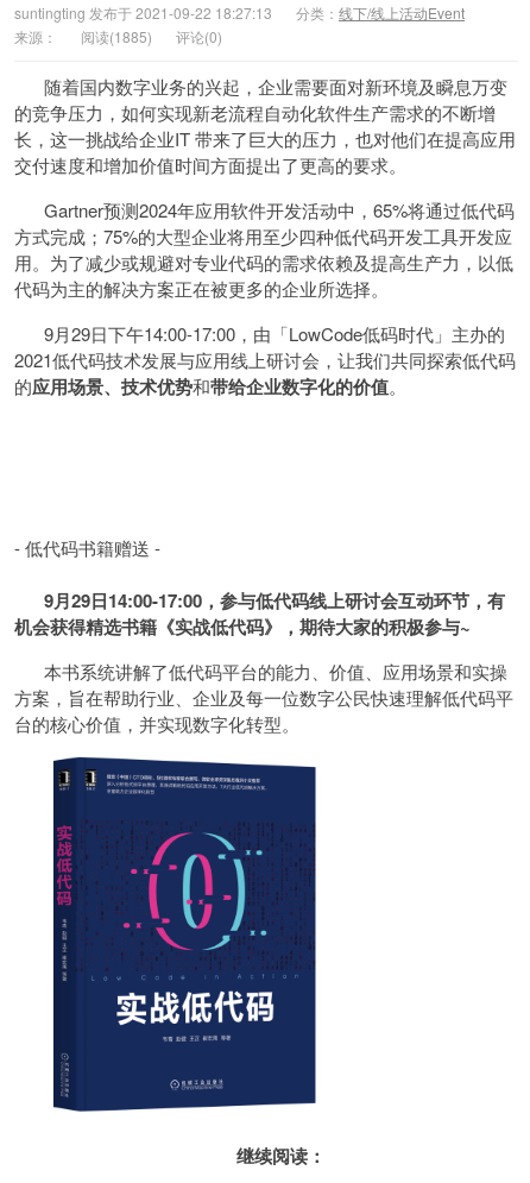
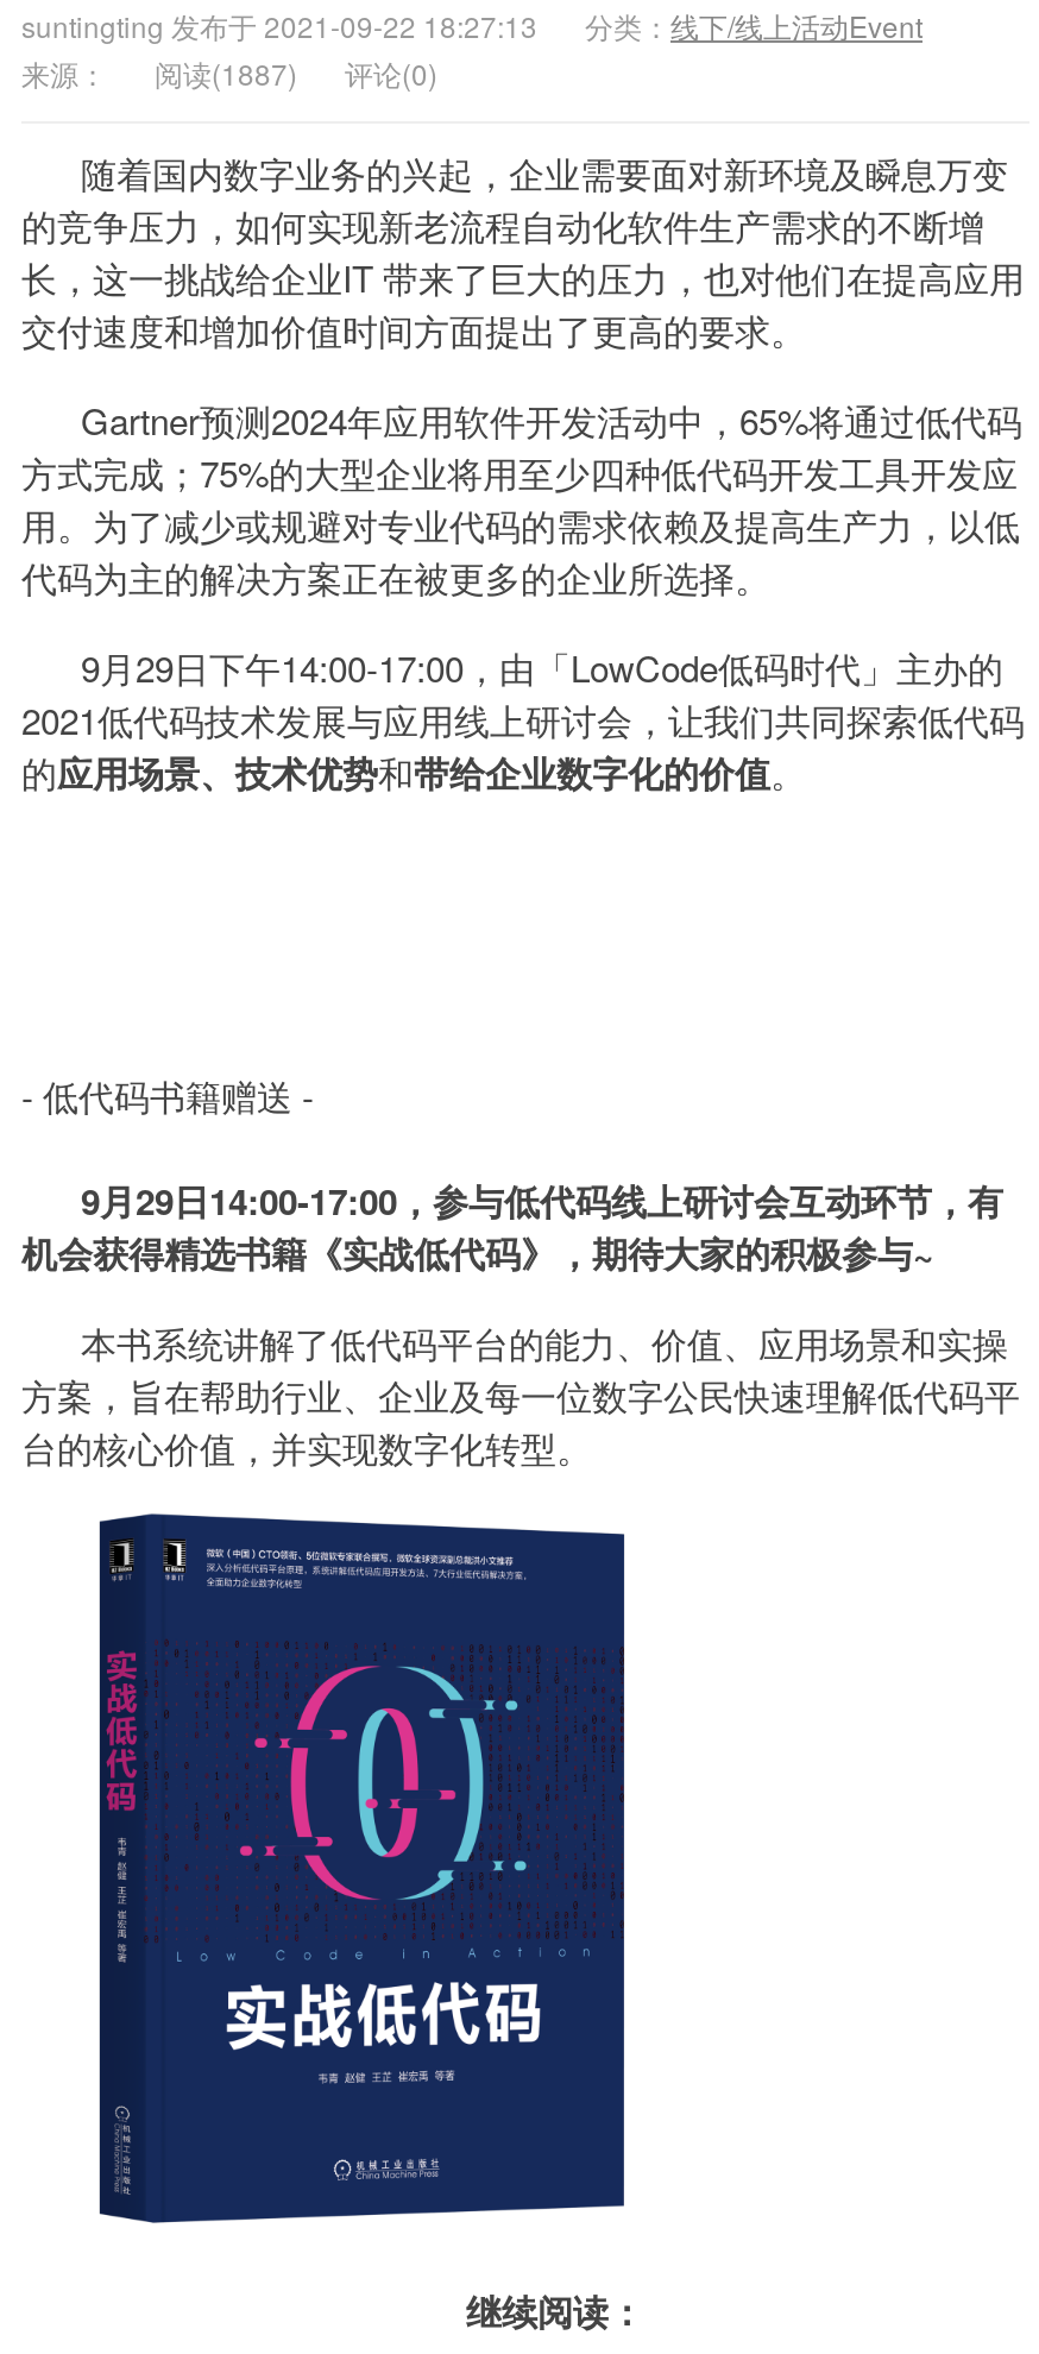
- 来源： 阅读(1885) 评论(0)
+ 来源： 阅读(1887) 评论(0)
